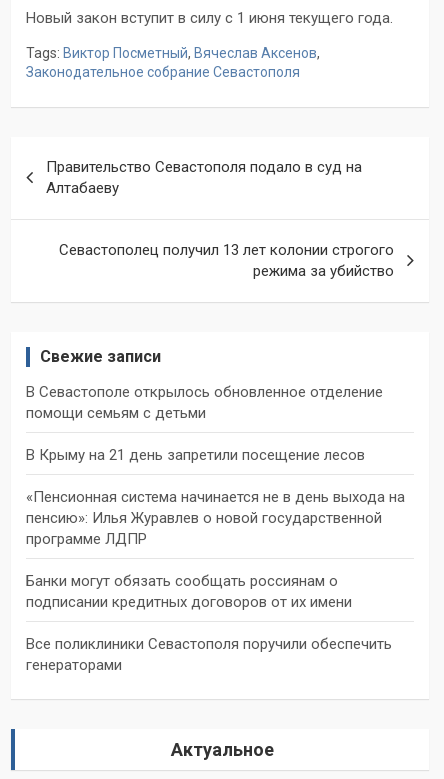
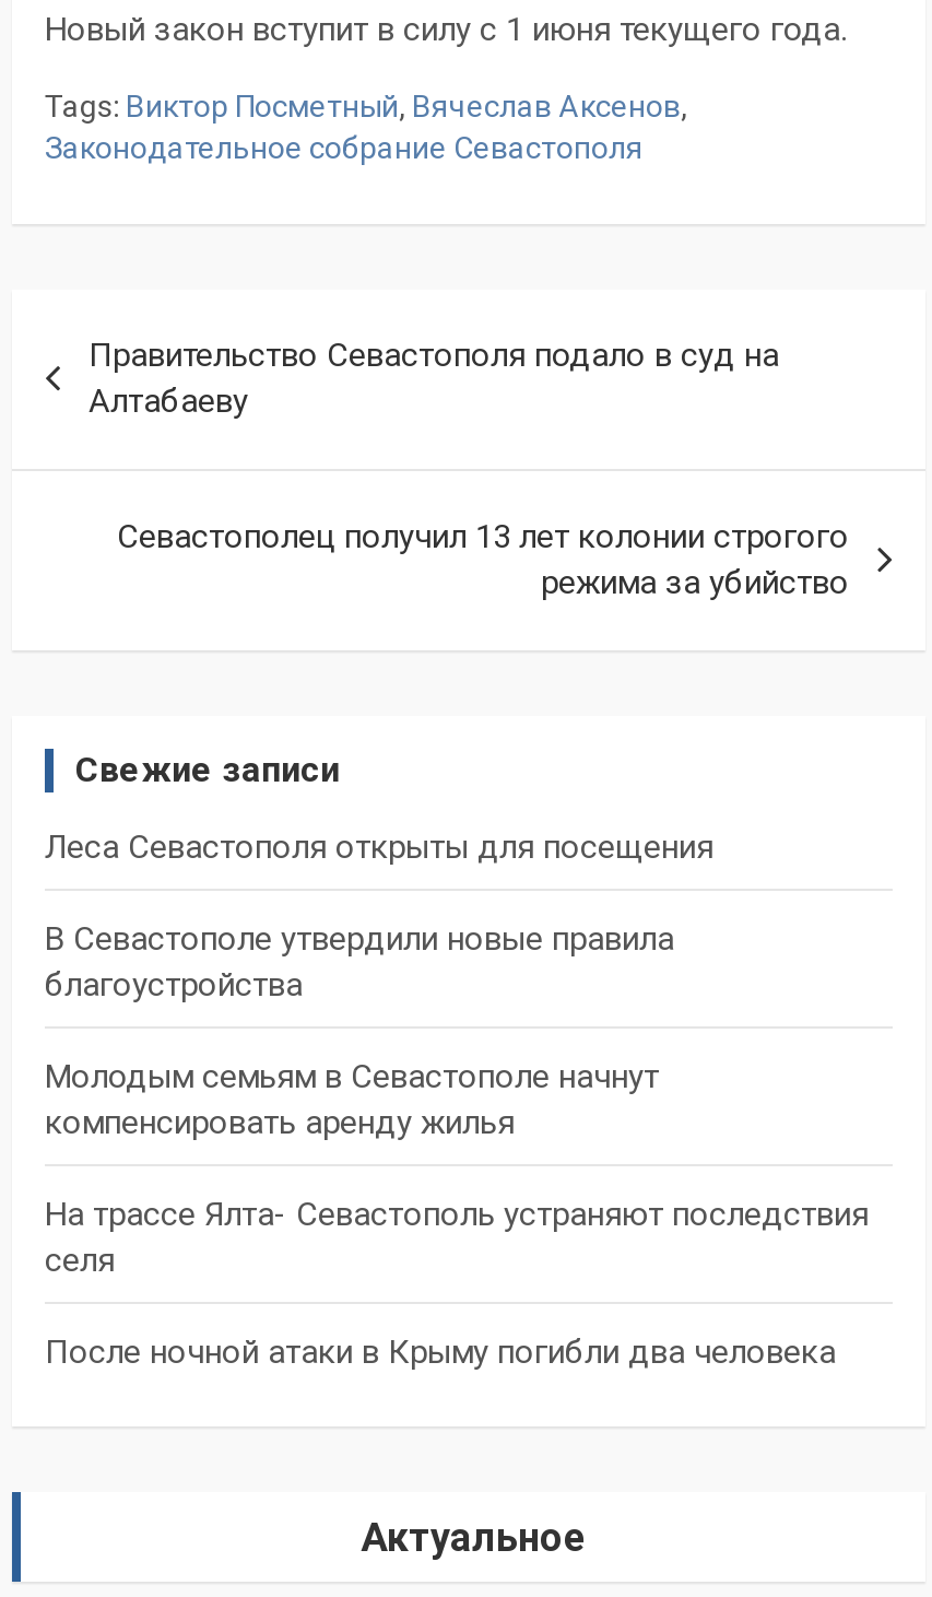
- В Севастополе открылось обновленное отделение
- помощи семьям с детьми
+ Леса Севастополя открыты для посещения

- В Крыму на 21 день запретили посещение лесов
+ В Севастополе утвердили новые правила
+ благоустройства

- «Пенсионная система начинается не в день выхода на
- пенсию»: Илья Журавлев о новой государственной
- программе ЛДПР
+ Молодым семьям в Севастополе начнут
+ компенсировать аренду жилья

- Банки могут обязать сообщать россиянам о
- подписании кредитных договоров от их имени
+ На трассе Ялта- Севастополь устраняют последствия
+ селя

- Все поликлиники Севастополя поручили обеспечить
- генераторами
+ После ночной атаки в Крыму погибли два человека
